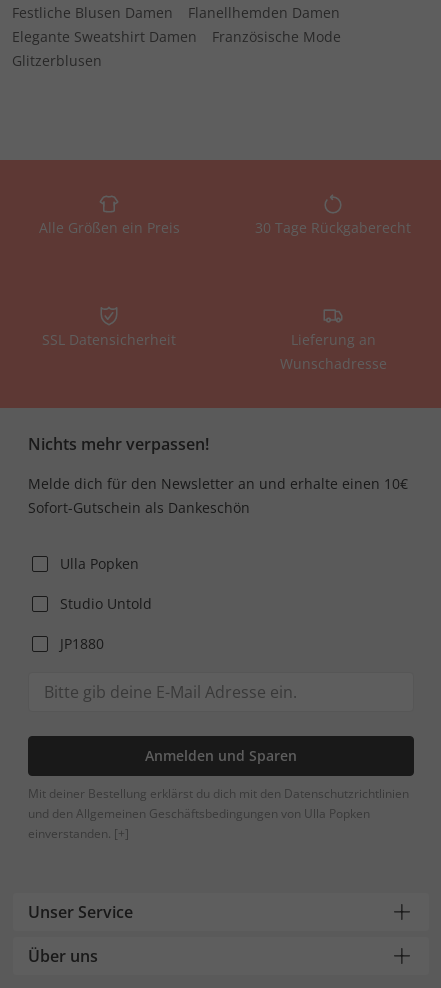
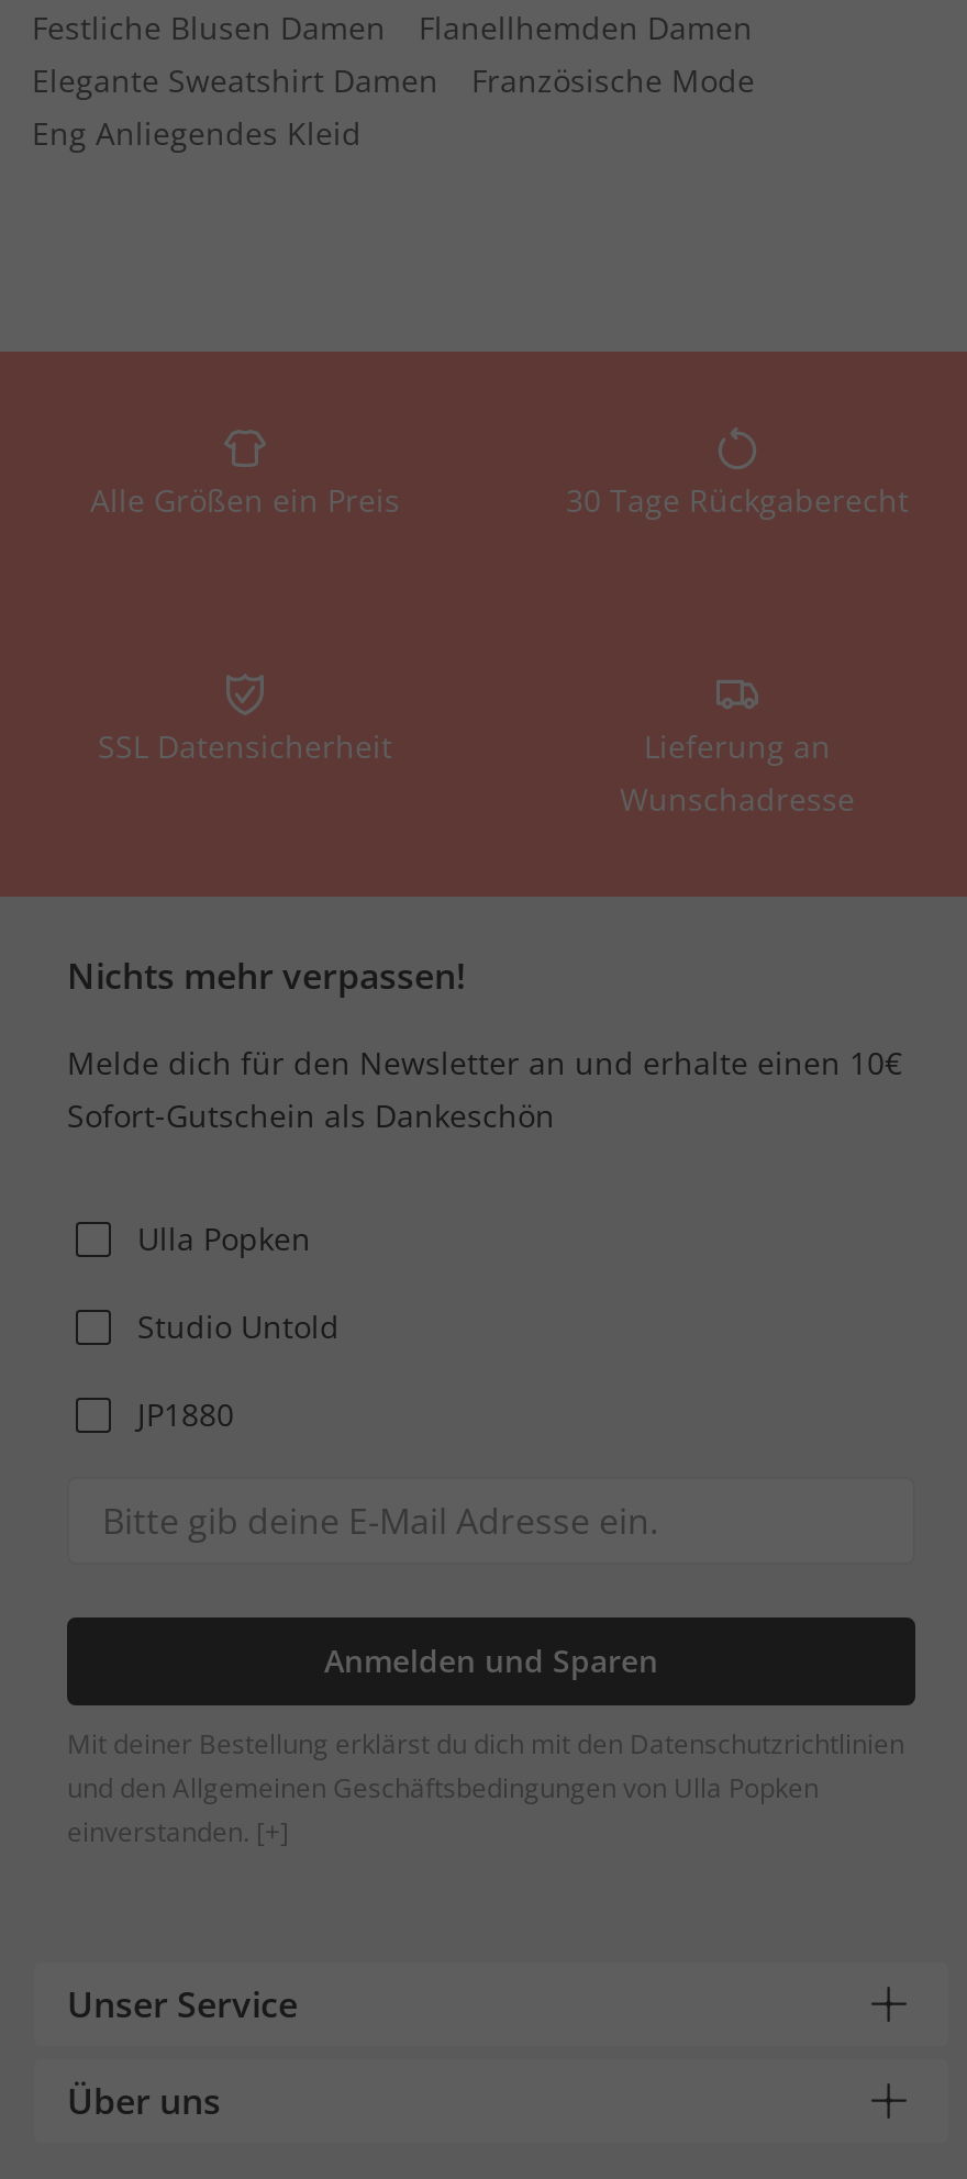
- Glitzerblusen
+ Eng Anliegendes Kleid
